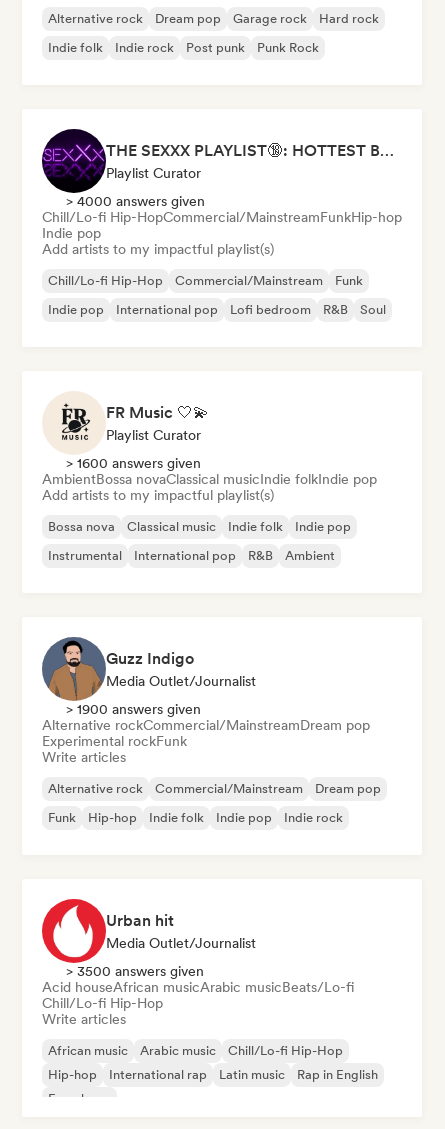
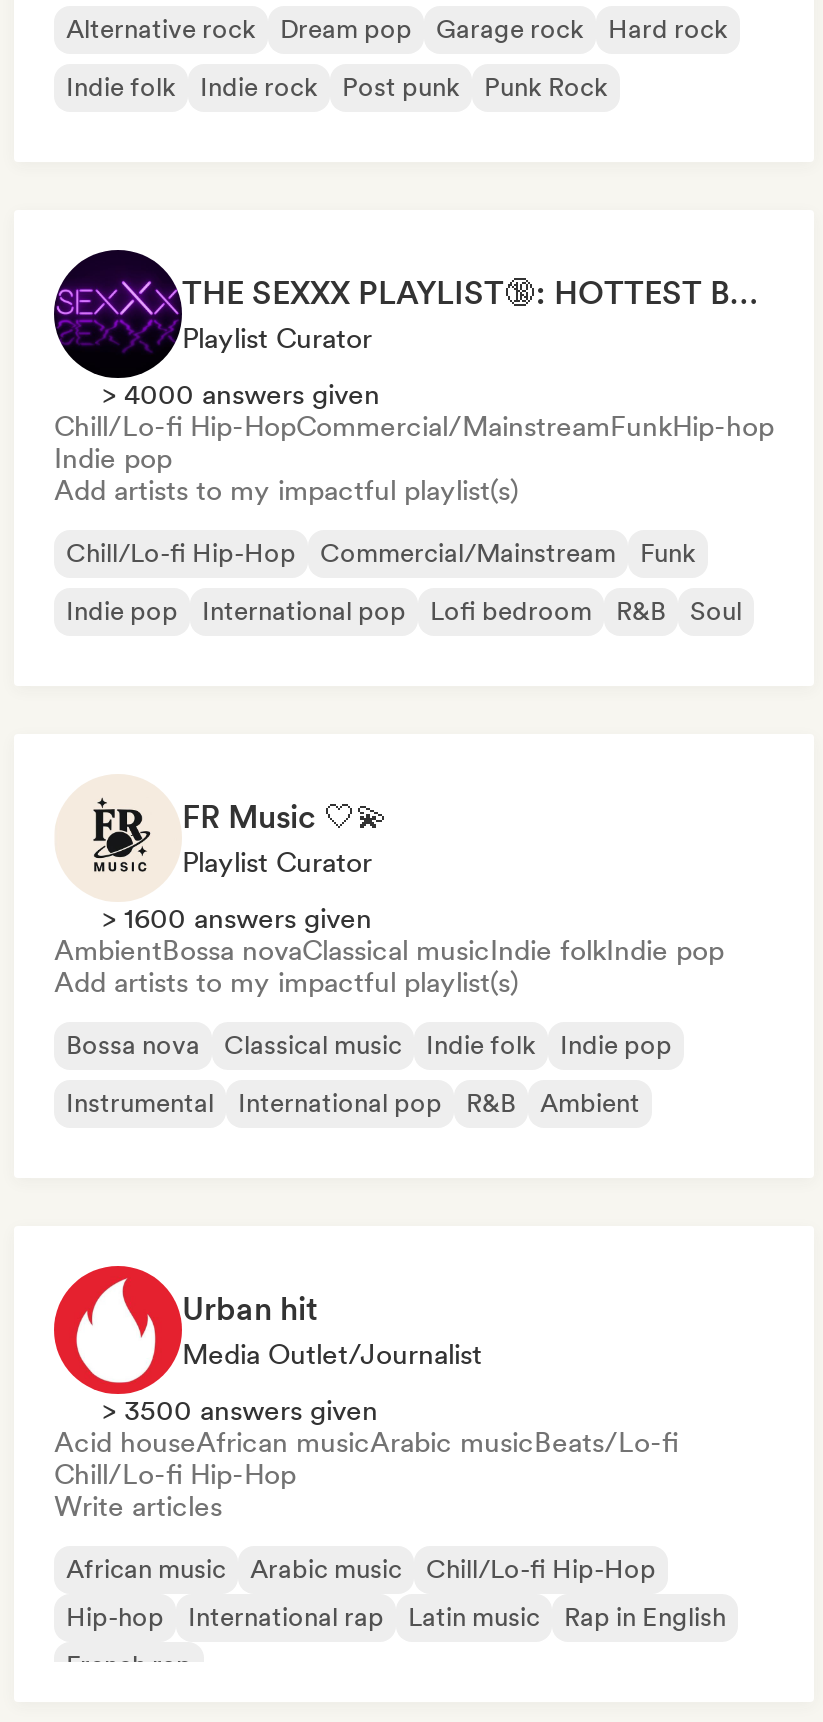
- [image]
- Guzz Indigo
- Media Outlet/Journalist
- > 1900 answers given
- Alternative rockCommercial/MainstreamDream pop
- Experimental rockFunk
- Write articles
- Alternative rock
- Commercial/Mainstream
- Dream pop
- Funk
- Hip-hop
- Indie folk
- Indie pop
- Indie rock
